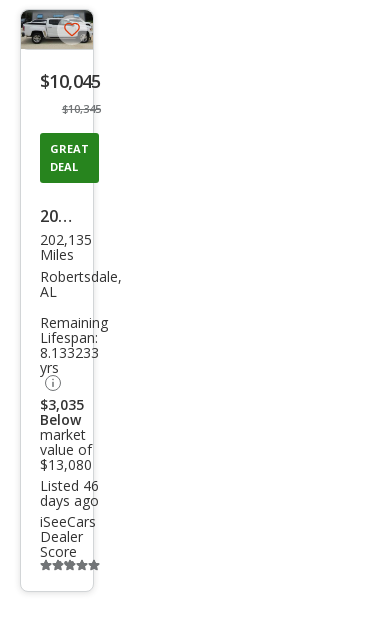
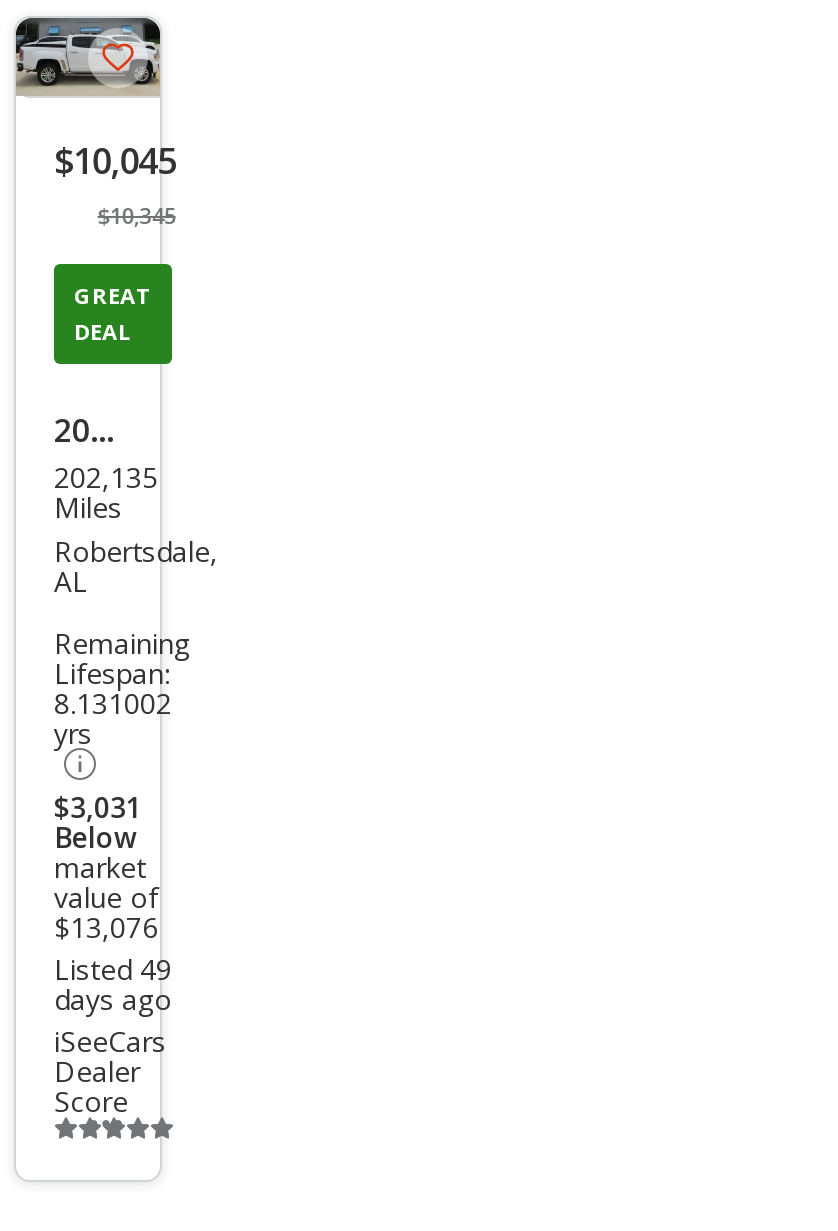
- 8.133233
+ 8.131002

- $3,035
+ $3,031

- $13,080
+ $13,076

- Listed 46
+ Listed 49
